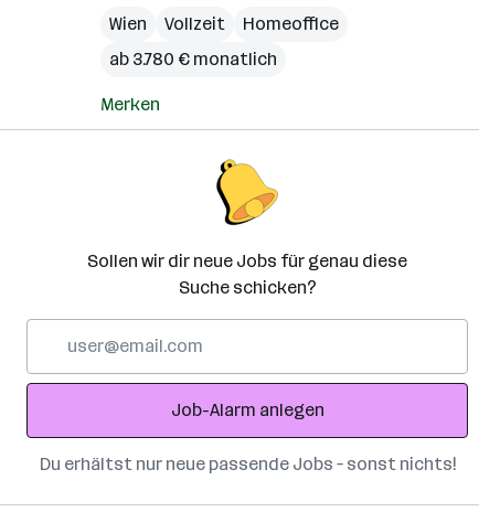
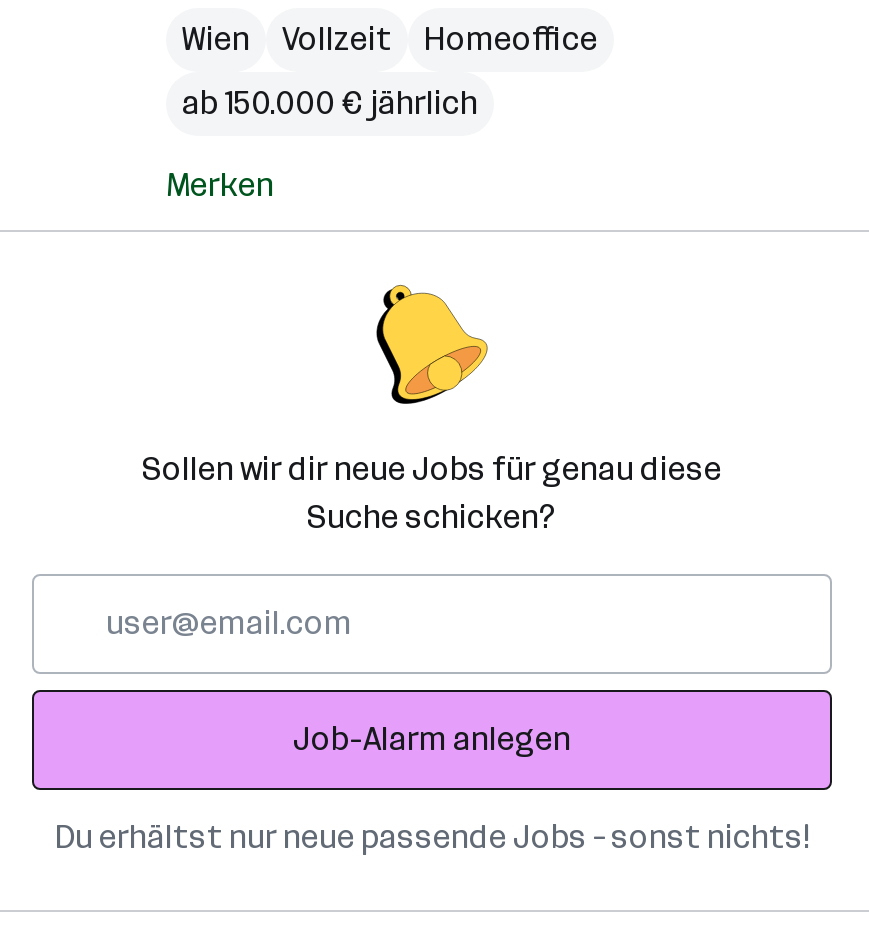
- ab 3.780 € monatlich
+ ab 150.000 € jährlich
